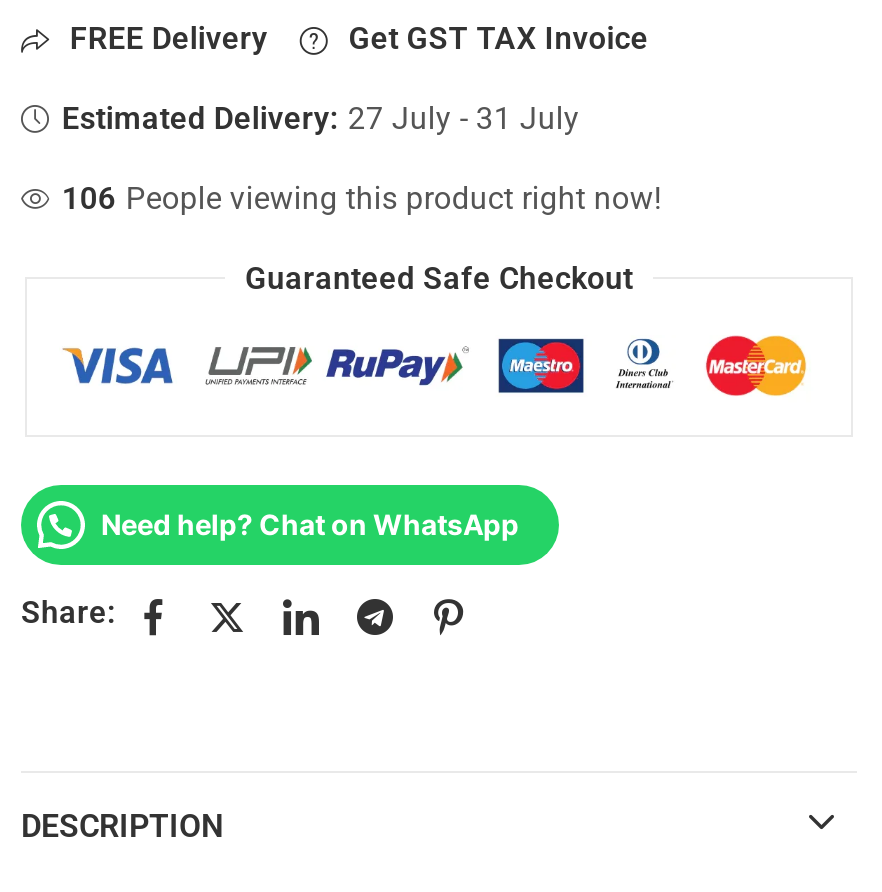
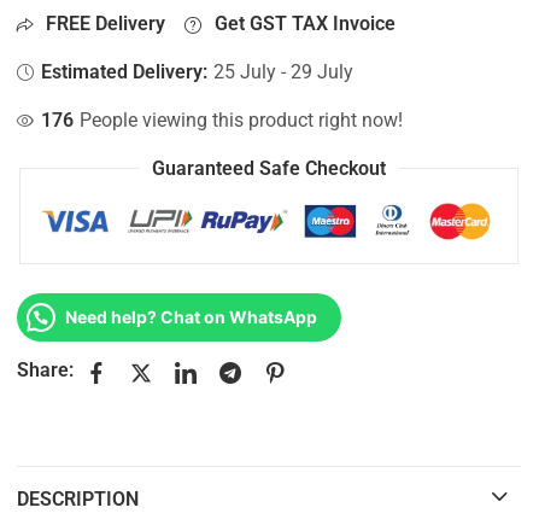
- Estimated Delivery: 27 July - 31 July
+ Estimated Delivery: 25 July - 29 July

- 106 People viewing this product right now!
+ 176 People viewing this product right now!
